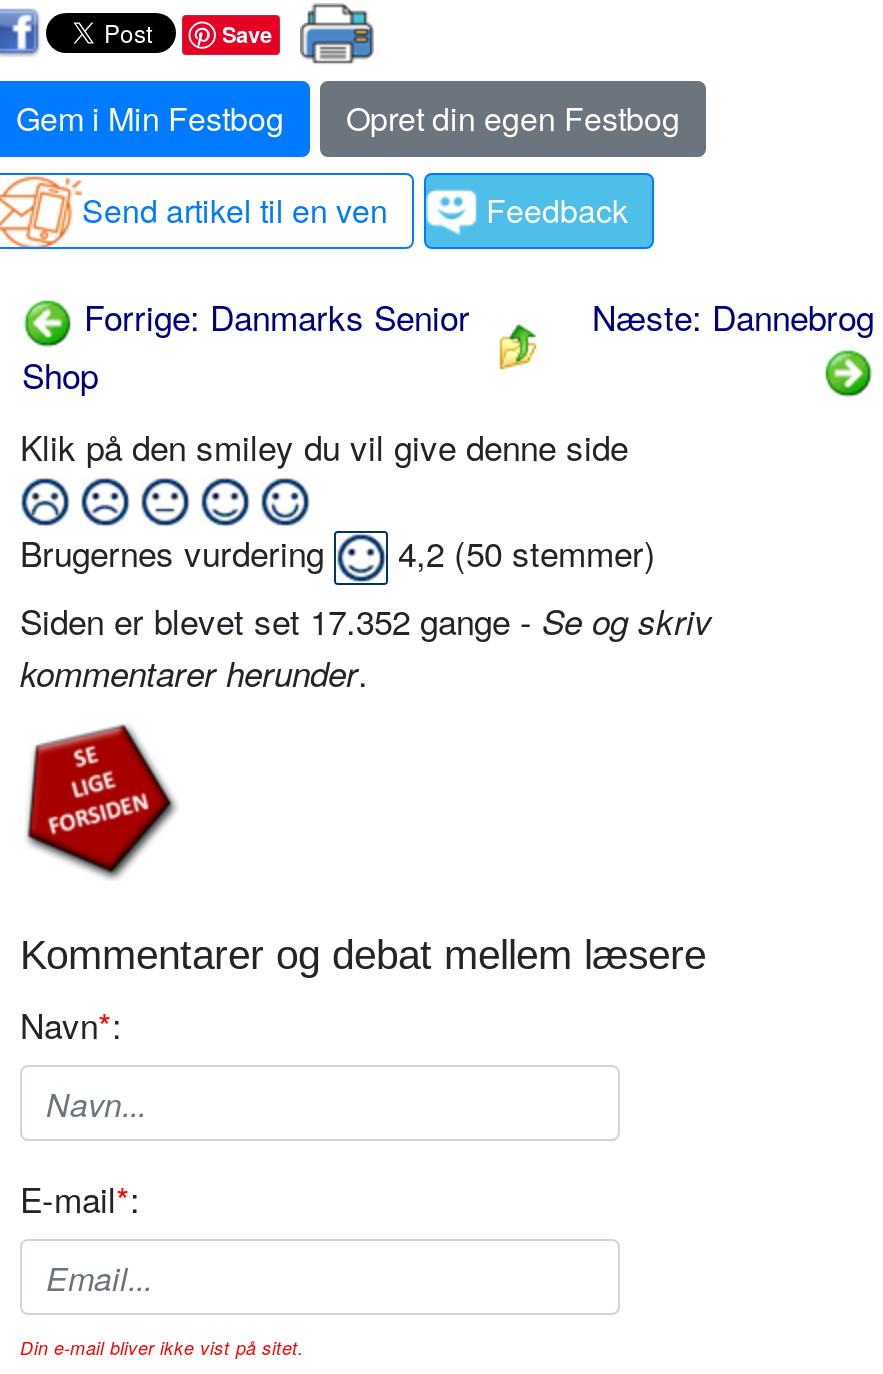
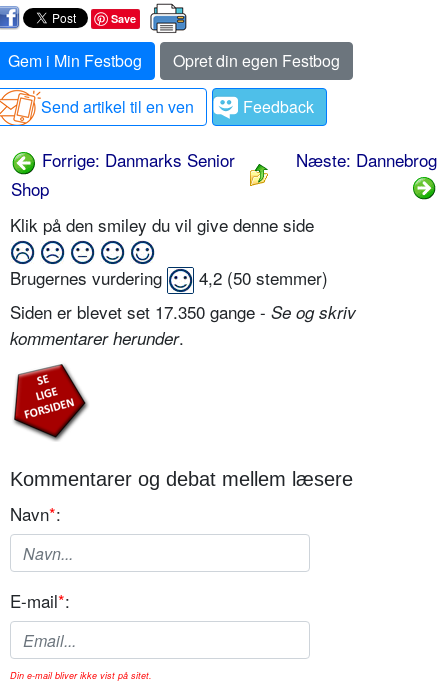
- Siden er blevet set 17.352 gange - Se og skriv
+ Siden er blevet set 17.350 gange - Se og skriv
